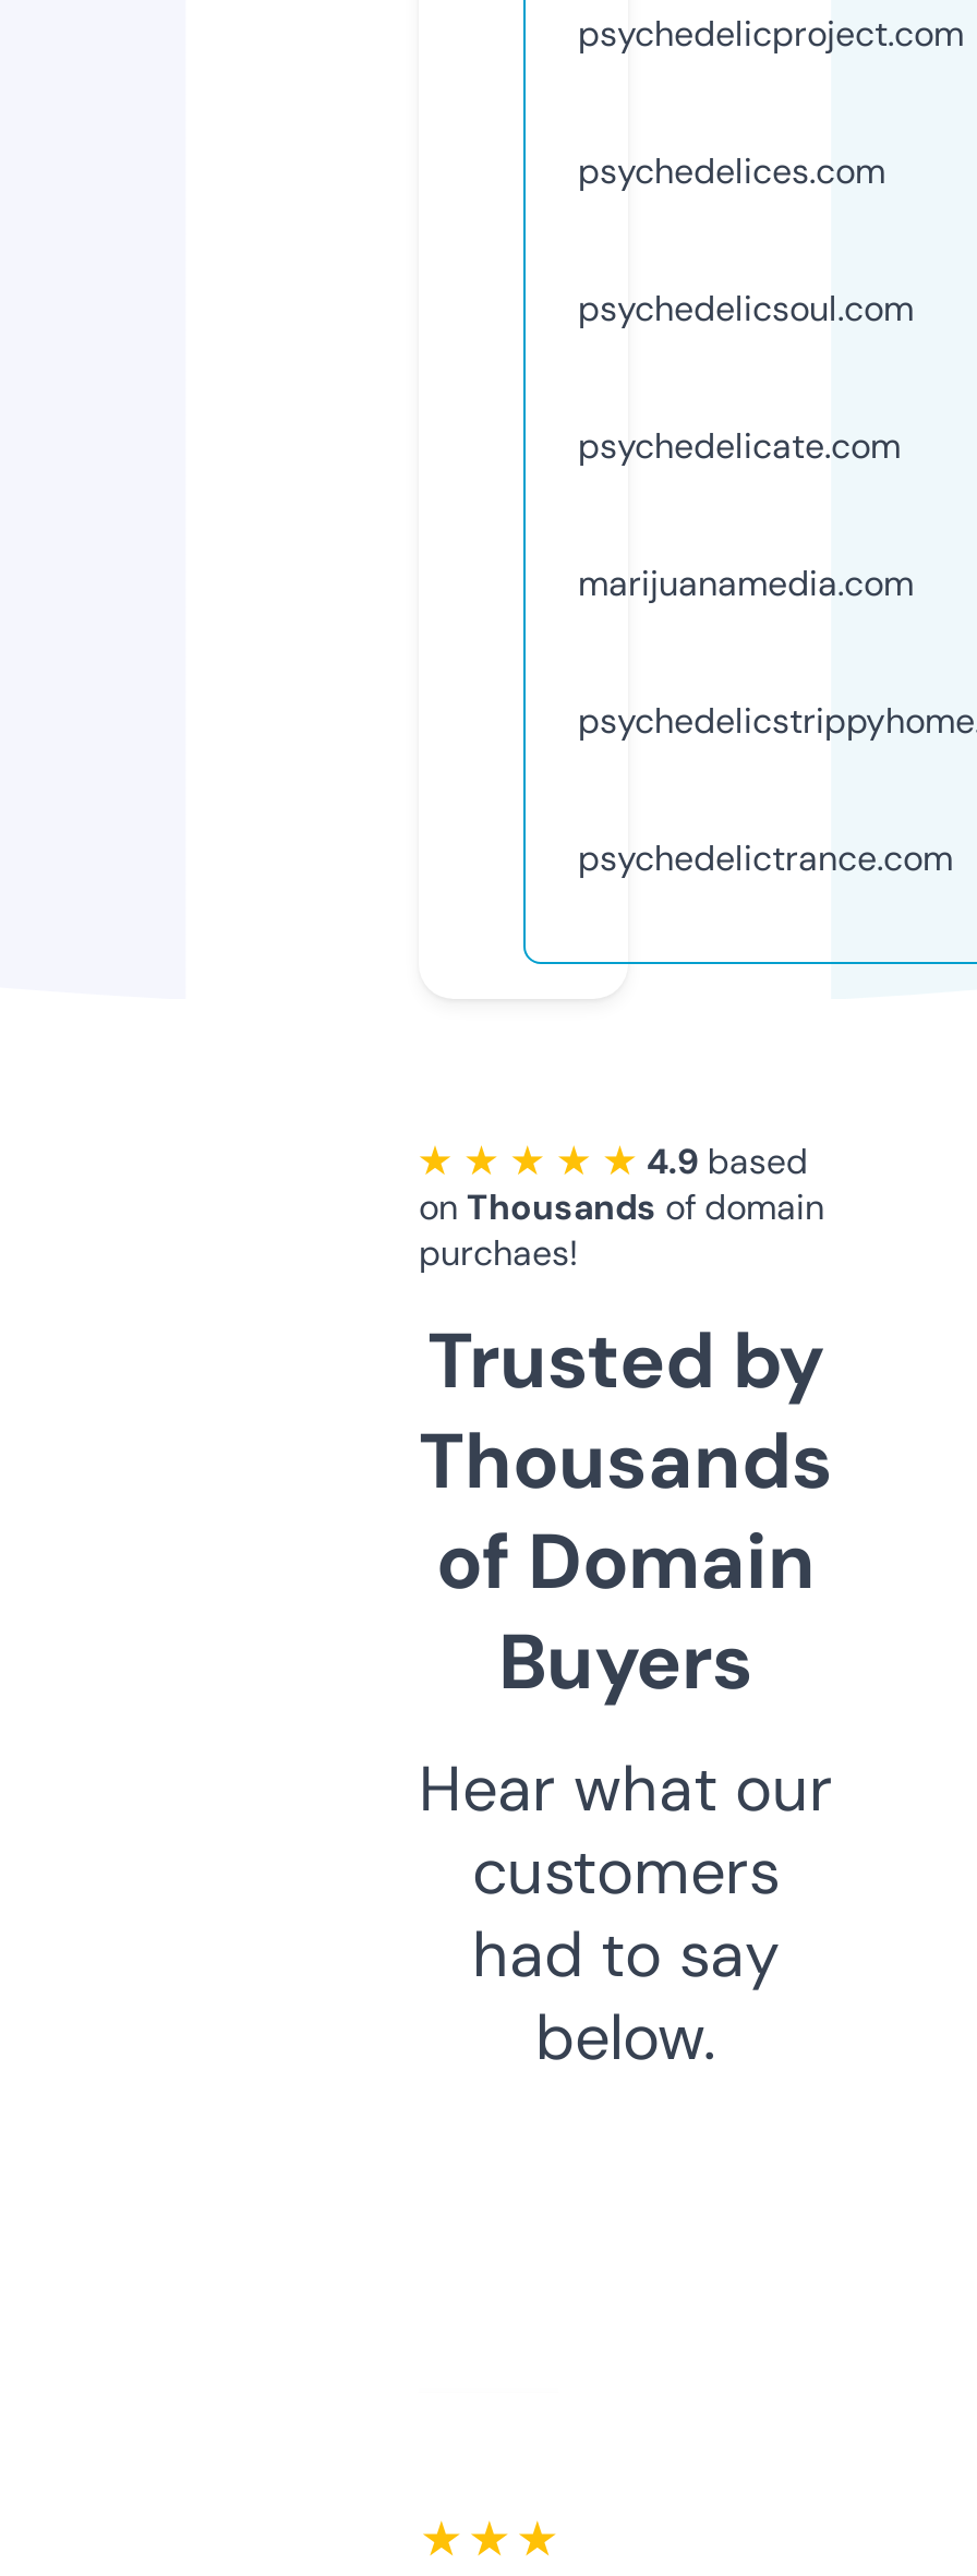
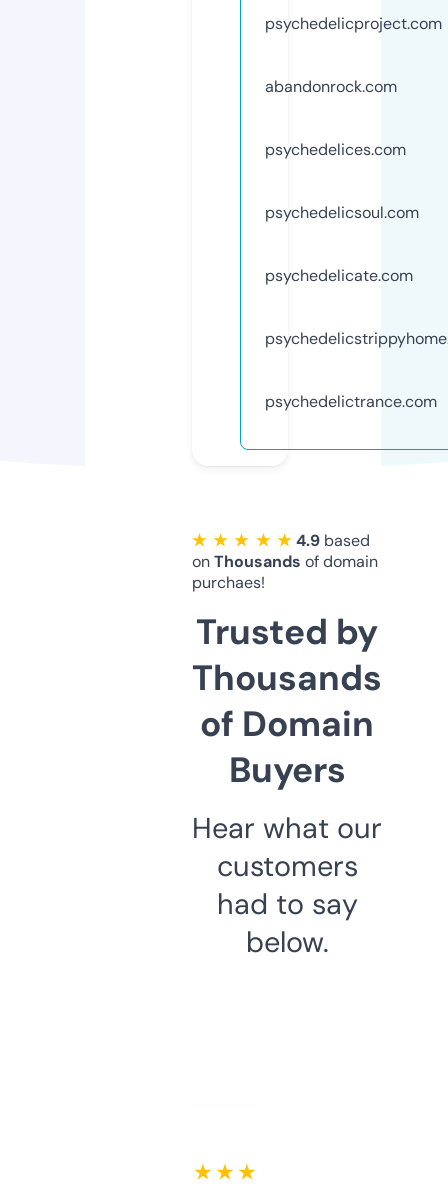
+ abandonrock.com

moved down: psychedelices.com | psychedelicsoul.com | psychedelicate.com

- marijuanamedia.com
